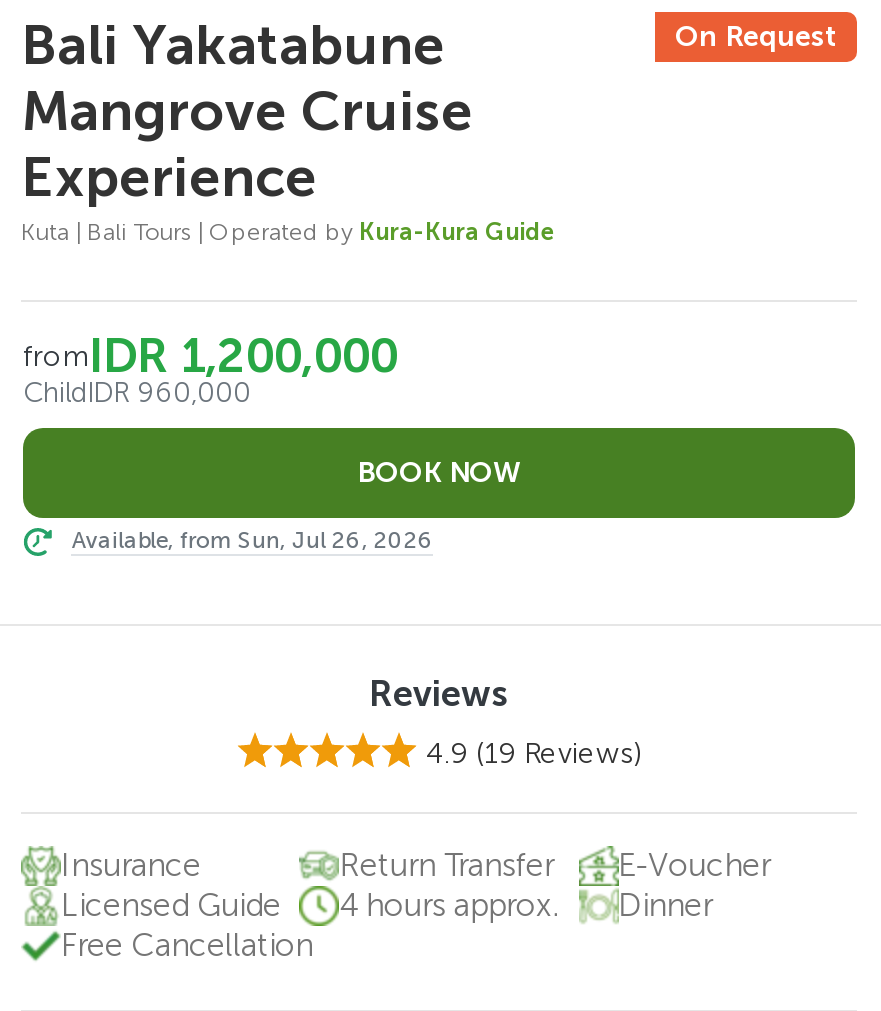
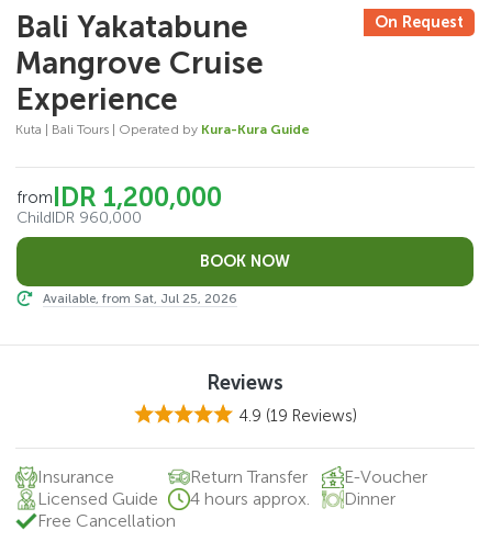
- Available, from Sun, Jul 26, 2026
+ Available, from Sat, Jul 25, 2026
